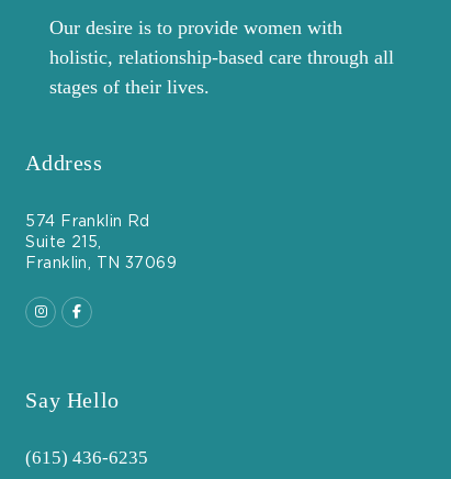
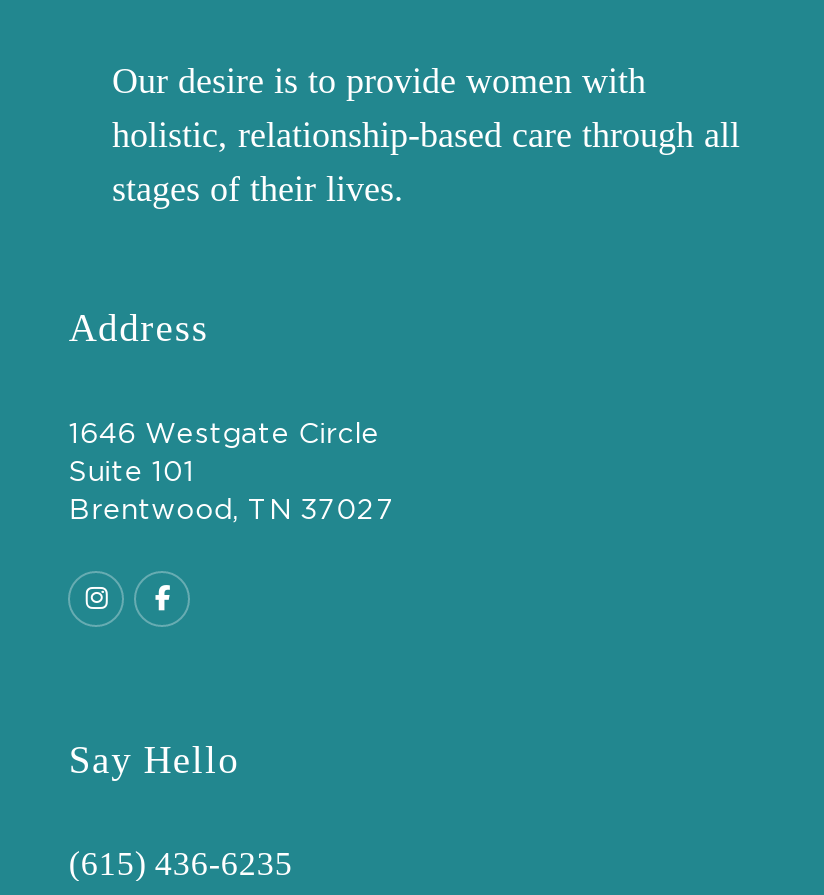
- 574 Franklin Rd
- Suite 215,
- Franklin, TN 37069
+ 1646 Westgate Circle
+ Suite 101
+ Brentwood, TN 37027
